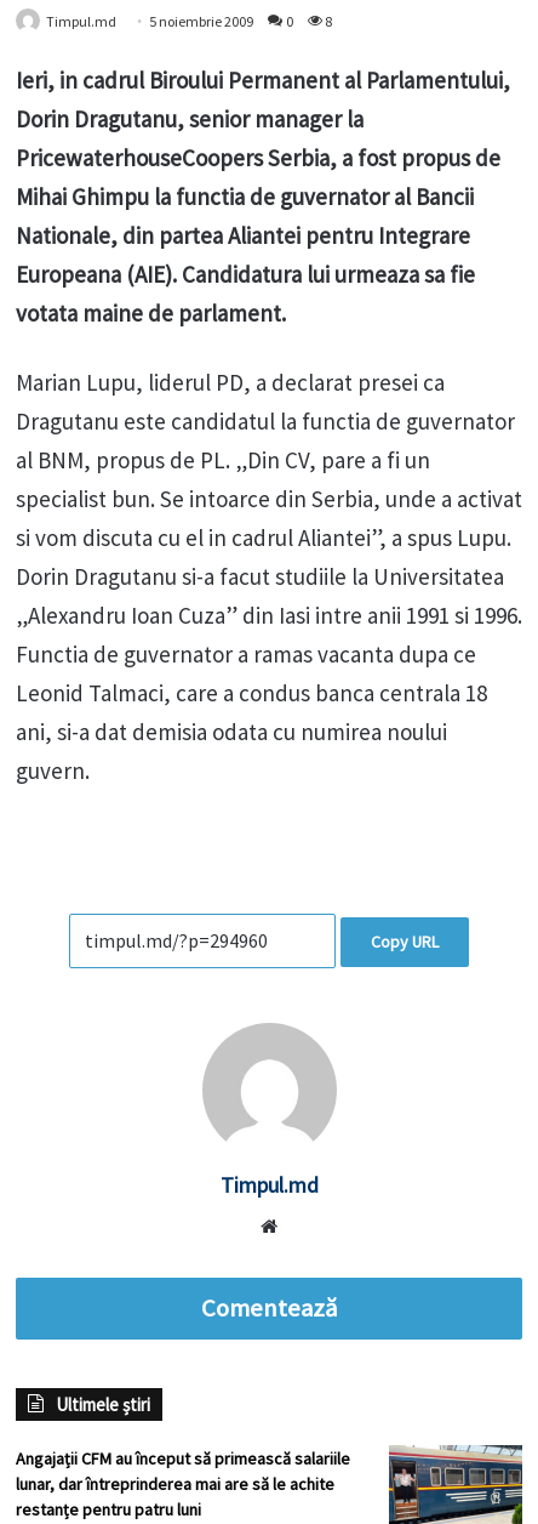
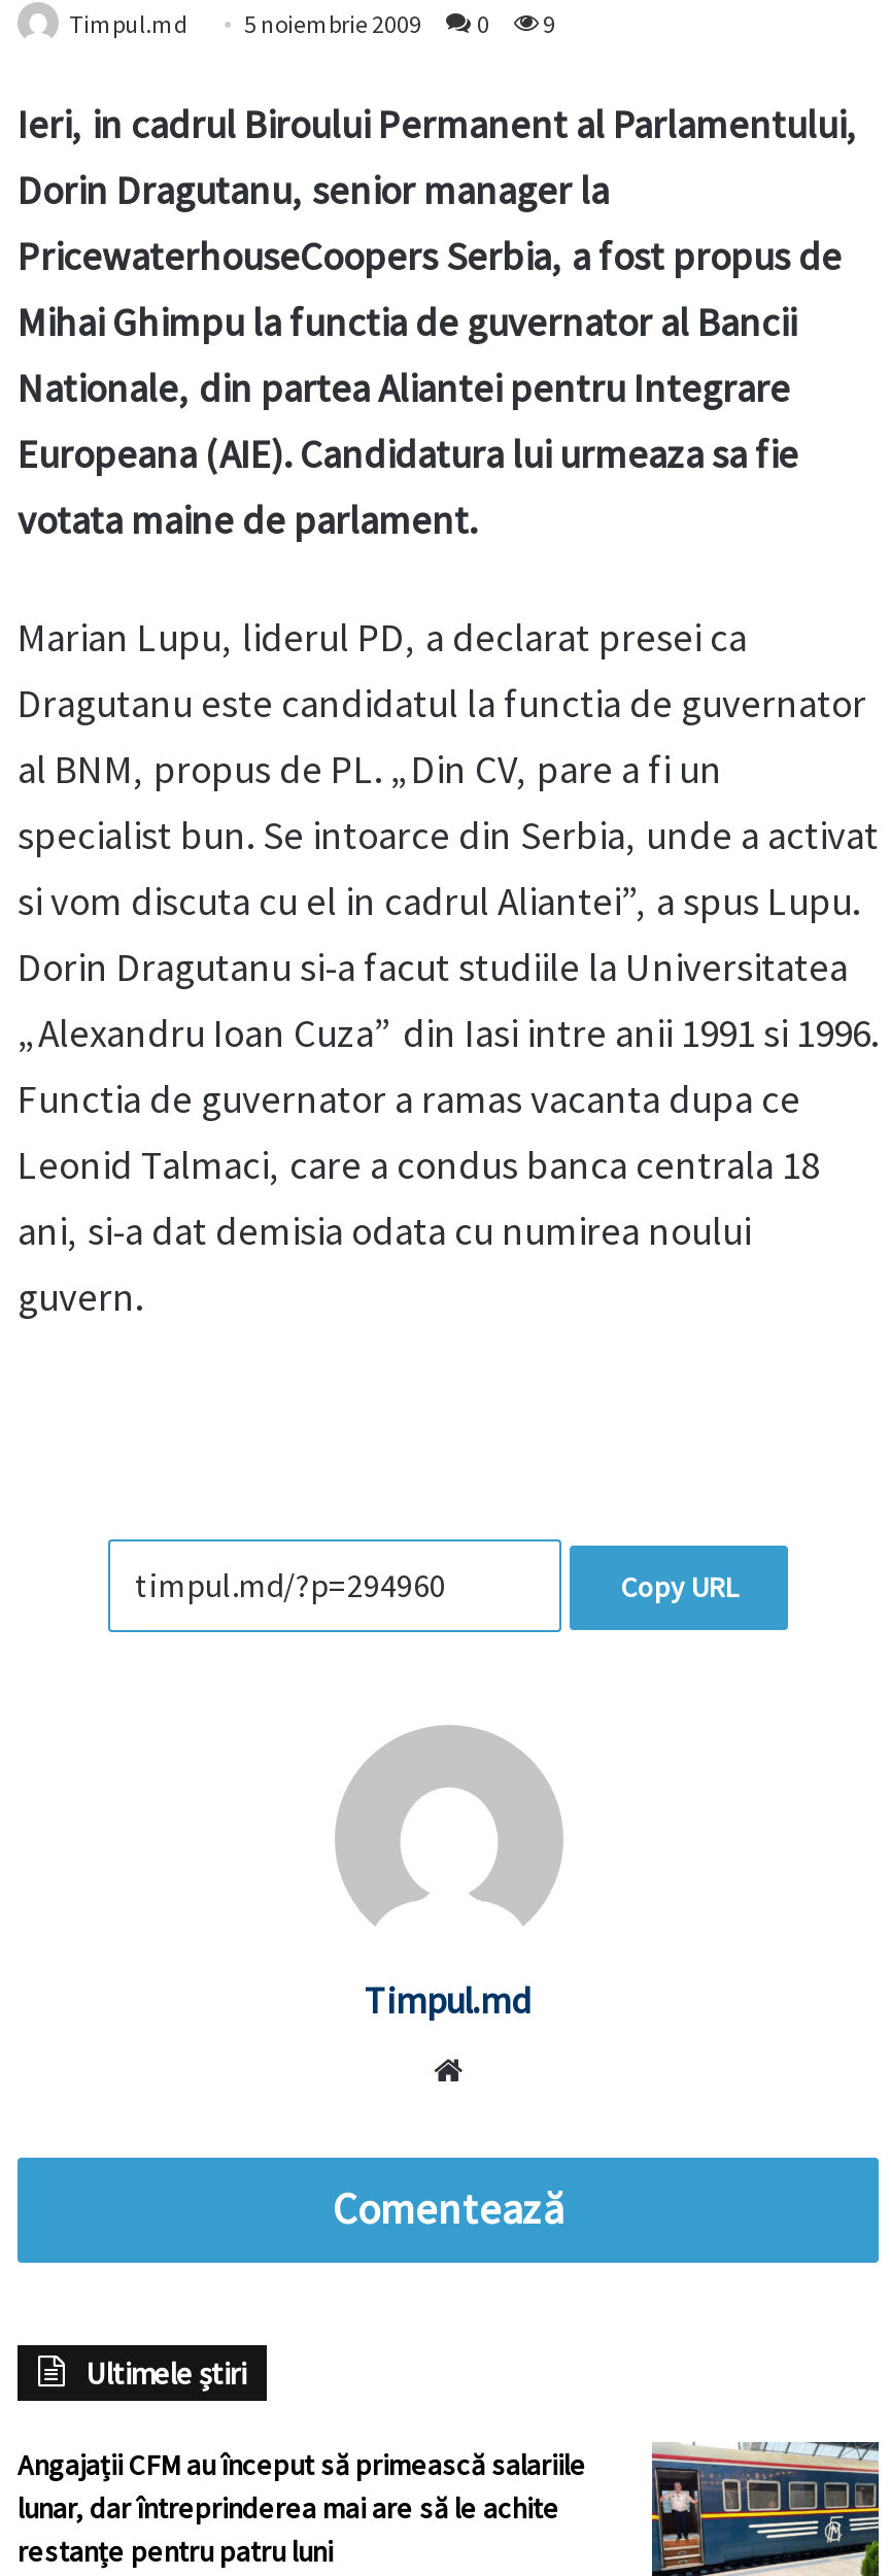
- Timpul.md 5 noiembrie 2009 0 8
+ Timpul.md 5 noiembrie 2009 0 9
